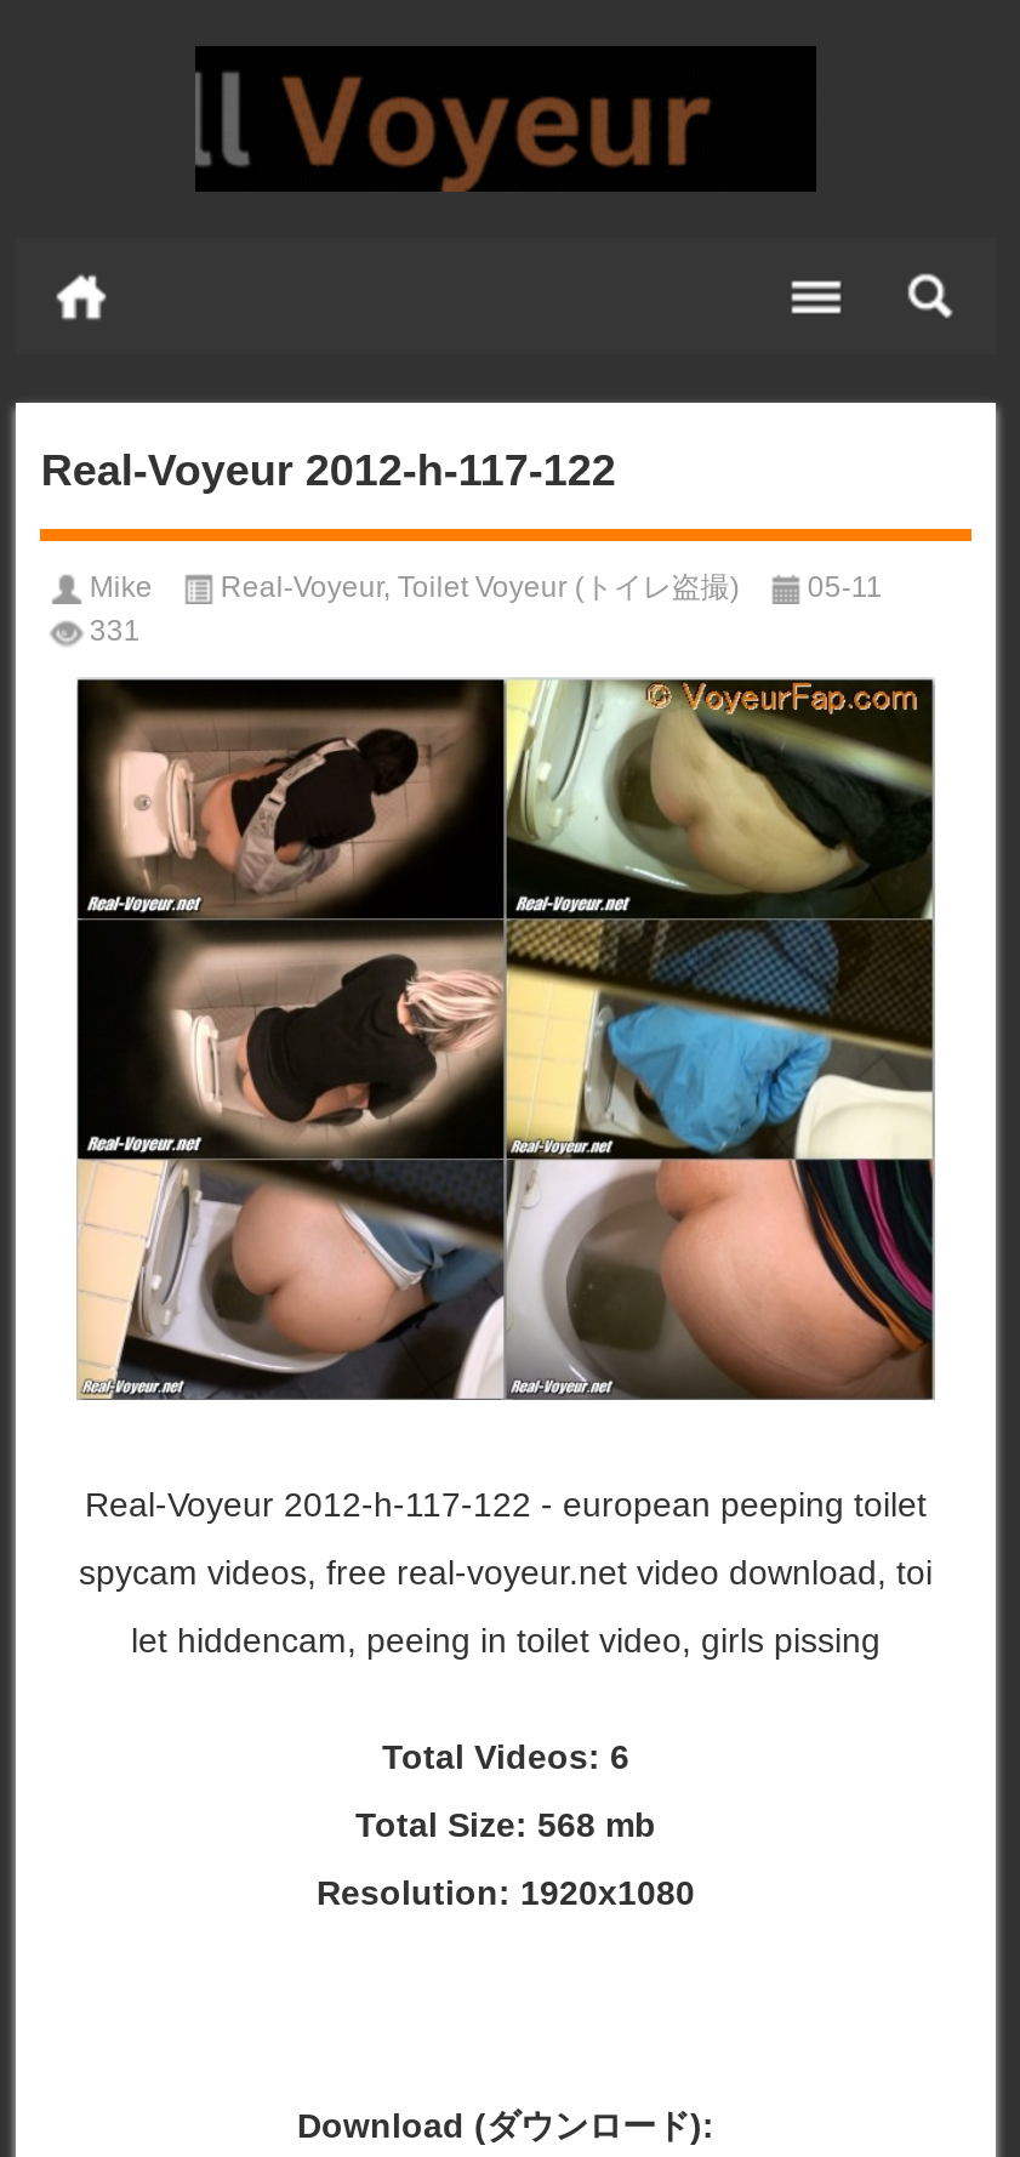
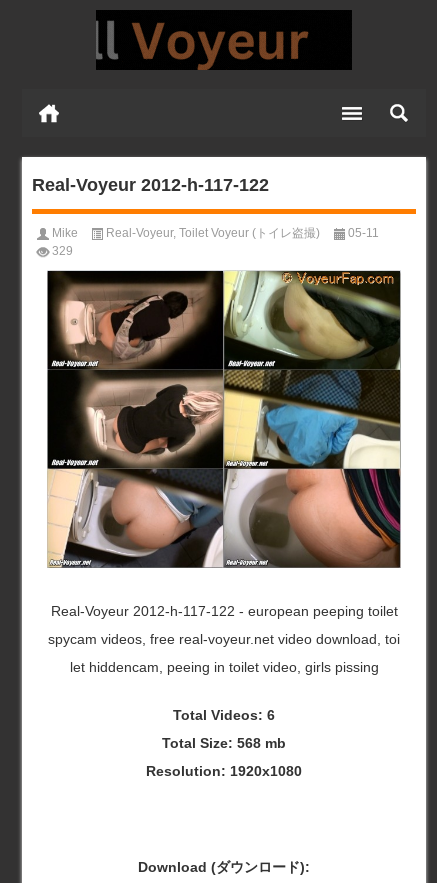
- 331
+ 329
